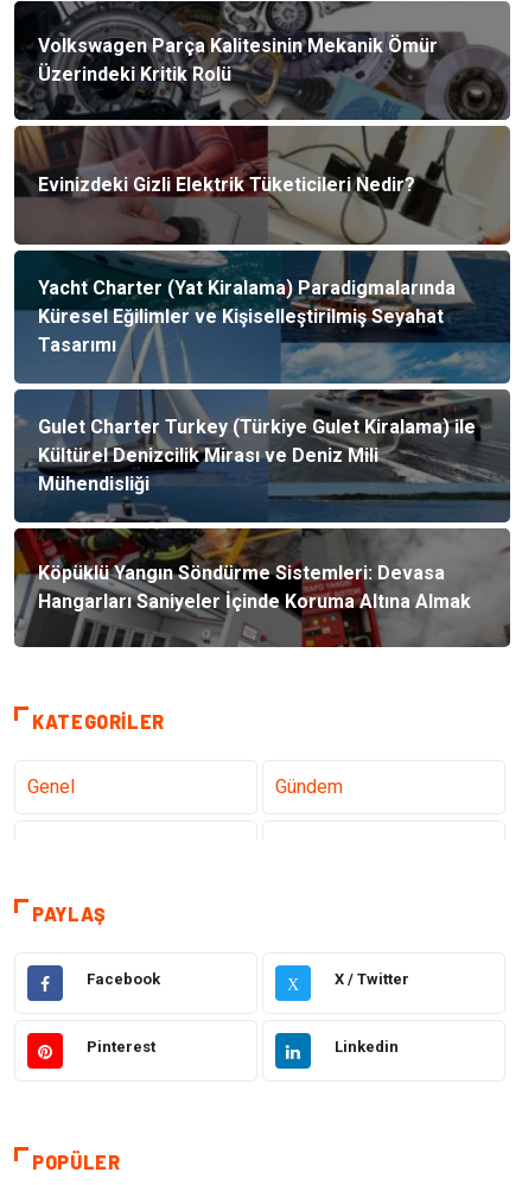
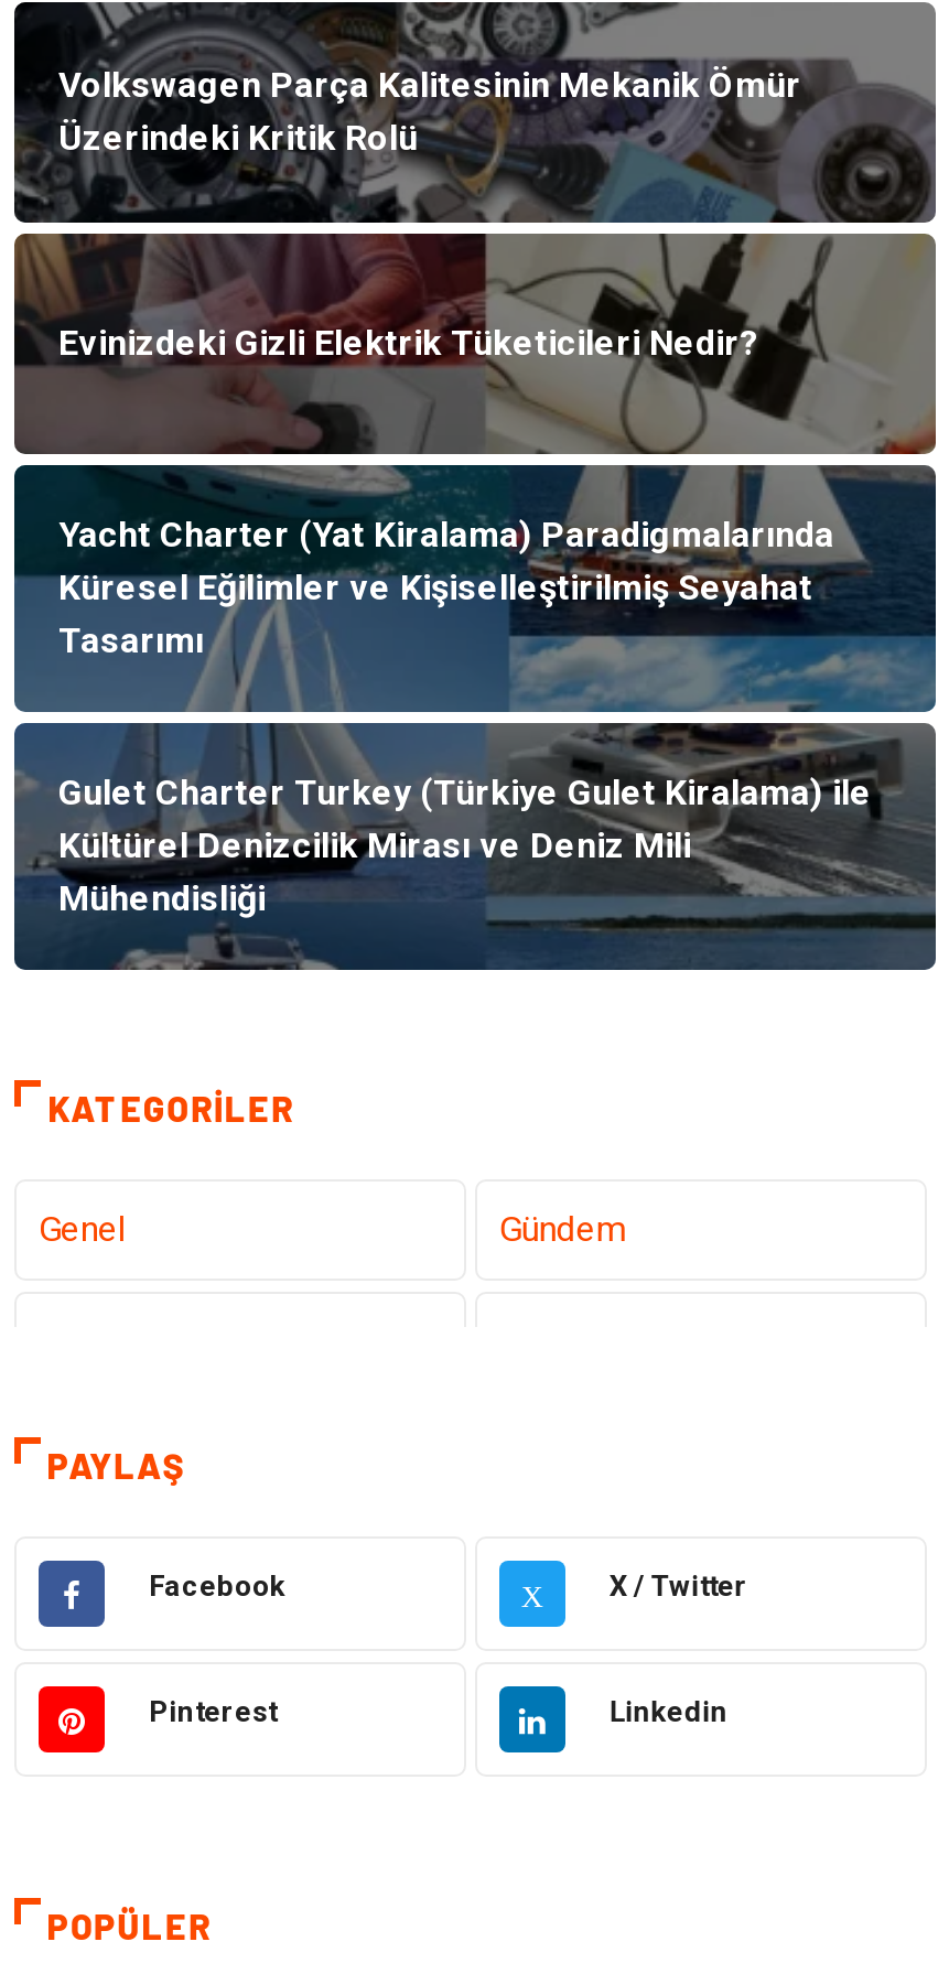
- [image]
- Köpüklü Yangın Söndürme Sistemleri: Devasa
- Hangarları Saniyeler İçinde Koruma Altına Almak
